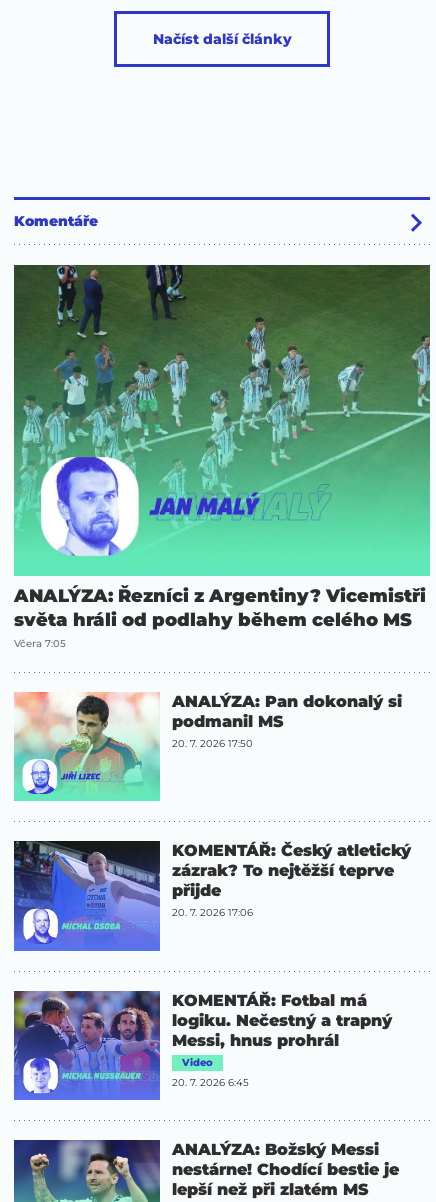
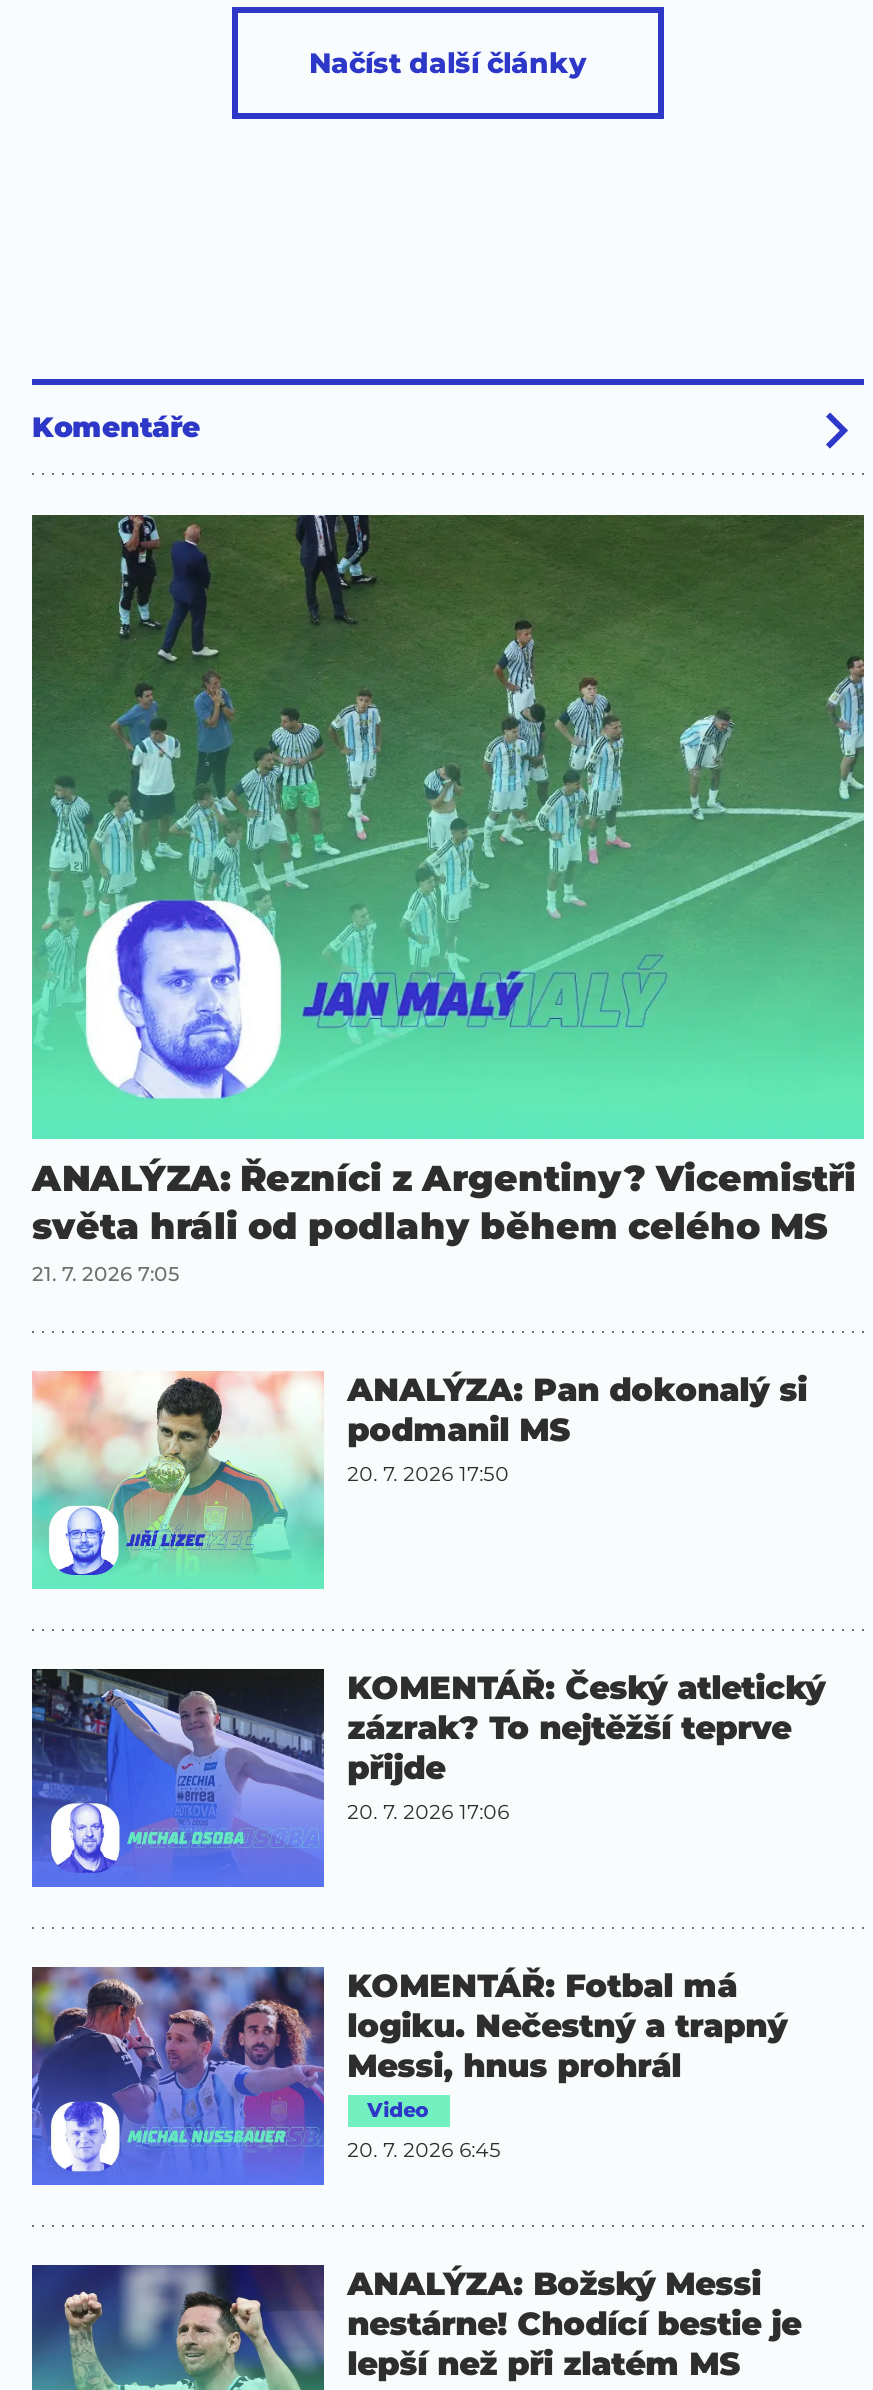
- Včera 7:05
+ 21. 7. 2026 7:05
